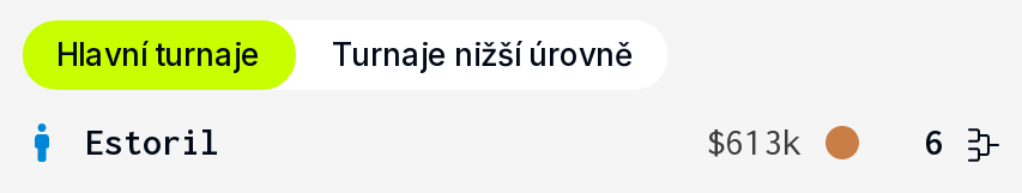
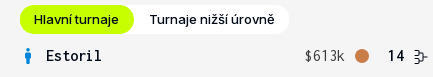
- 6
+ 14
